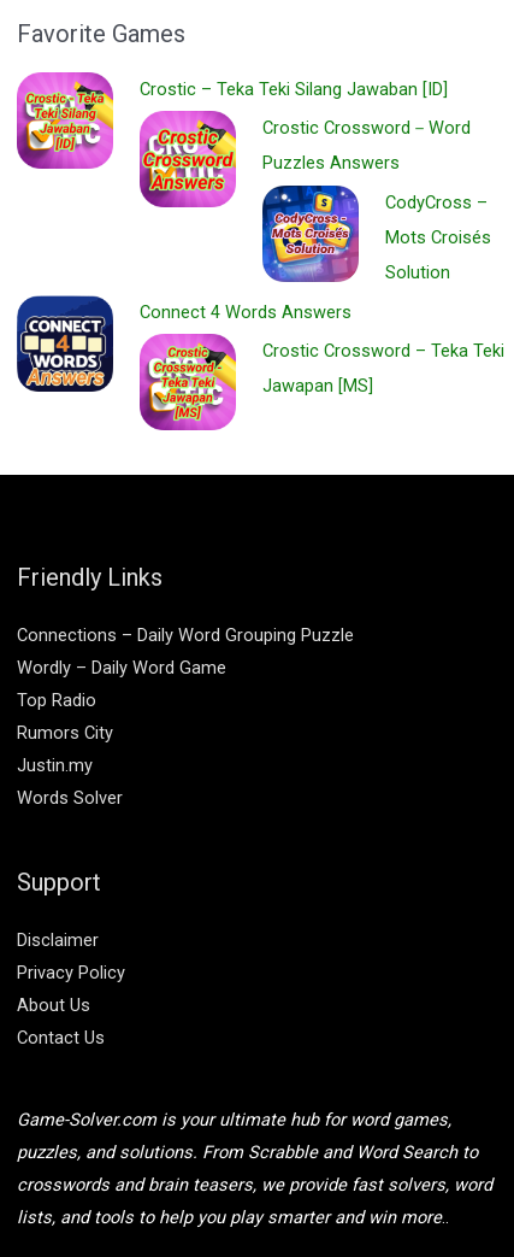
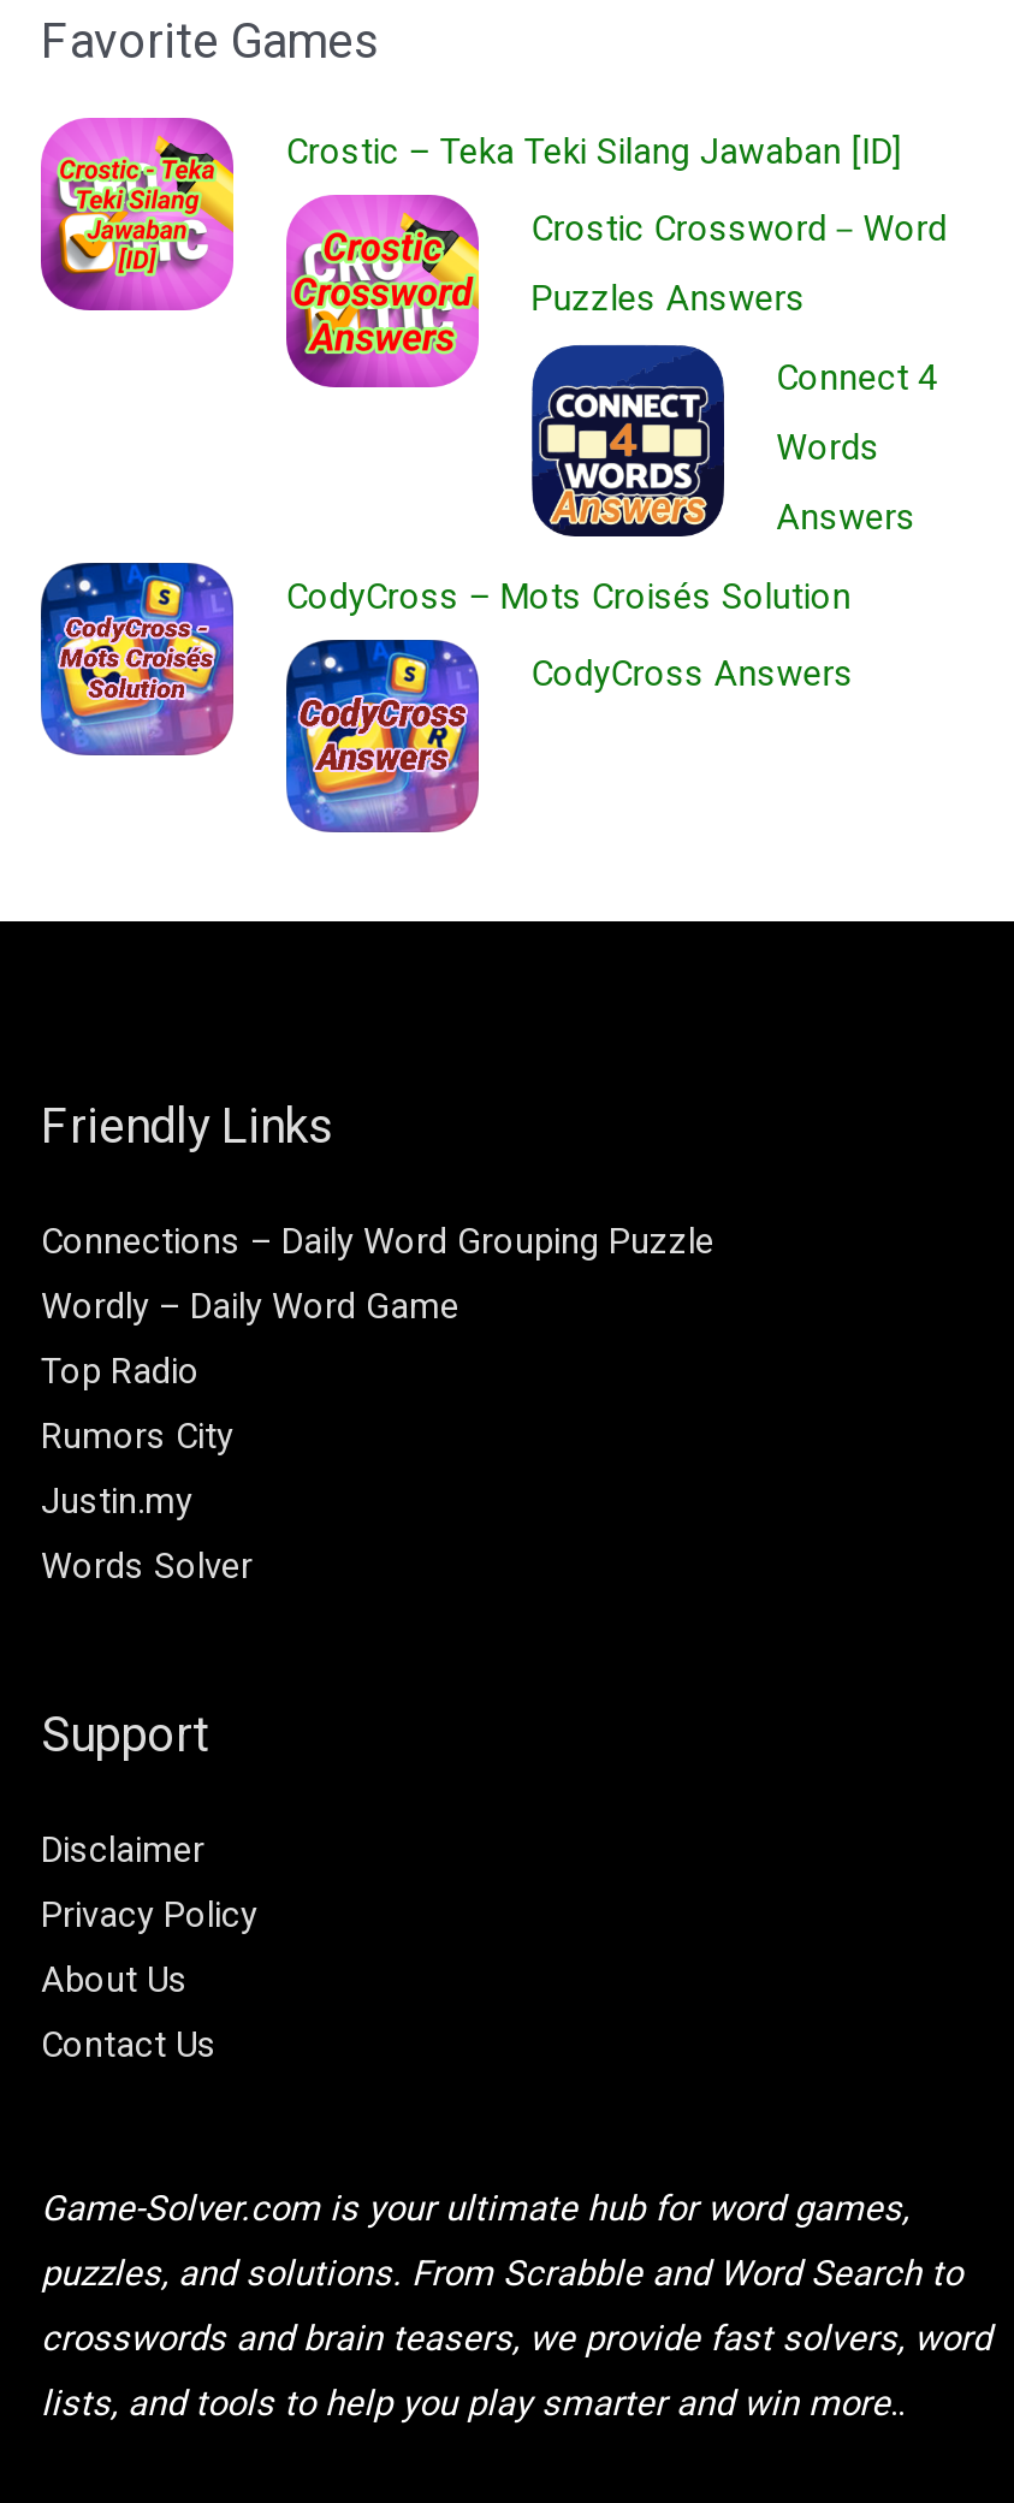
moved down: [image]

- [image]
- CodyCross –
- Mots Croisés
- Solution
- Connect 4 Words Answers
- Crostic Crossword – Teka Teki
- Jawapan [MS]
+ [image]
+ Connect 4
+ Words
+ Answers
+ CodyCross – Mots Croisés Solution
+ CodyCross Answers

moved up: [image]
